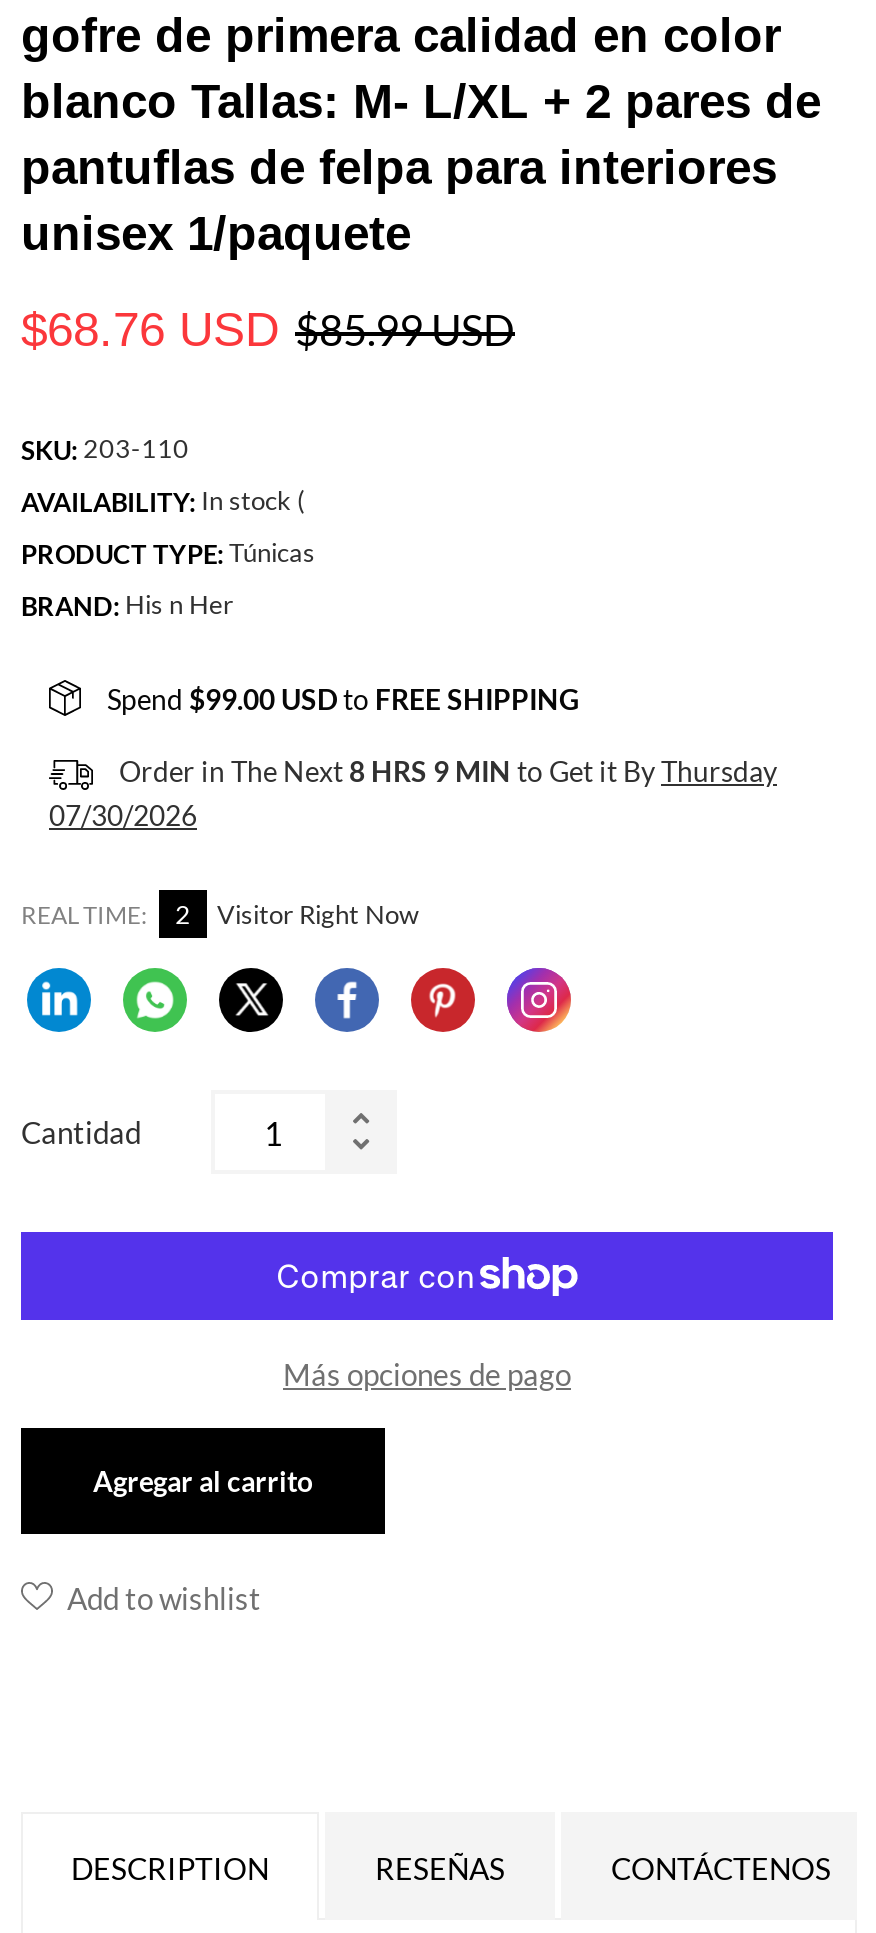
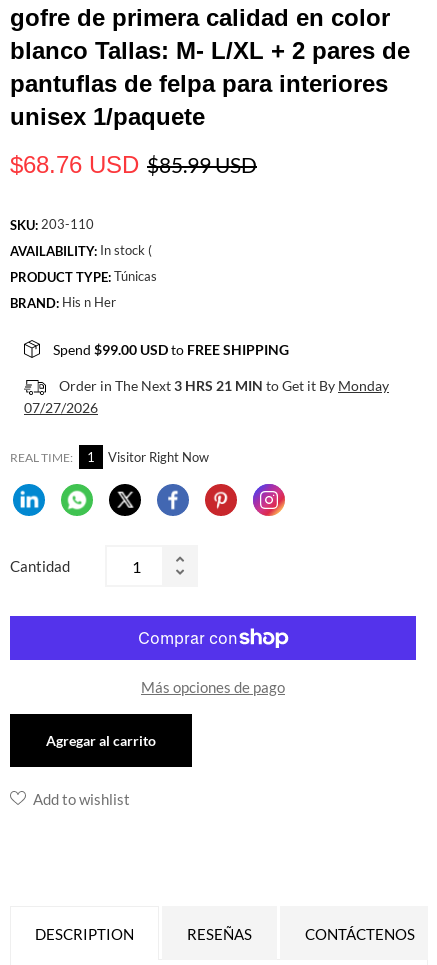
- Order in The Next 8 HRS 9 MIN to Get it By Thursday
+ Order in The Next 3 HRS 21 MIN to Get it By Monday

- 07/30/2026
+ 07/27/2026

- REAL TIME: 2 Visitor Right Now
+ REAL TIME: 1 Visitor Right Now
